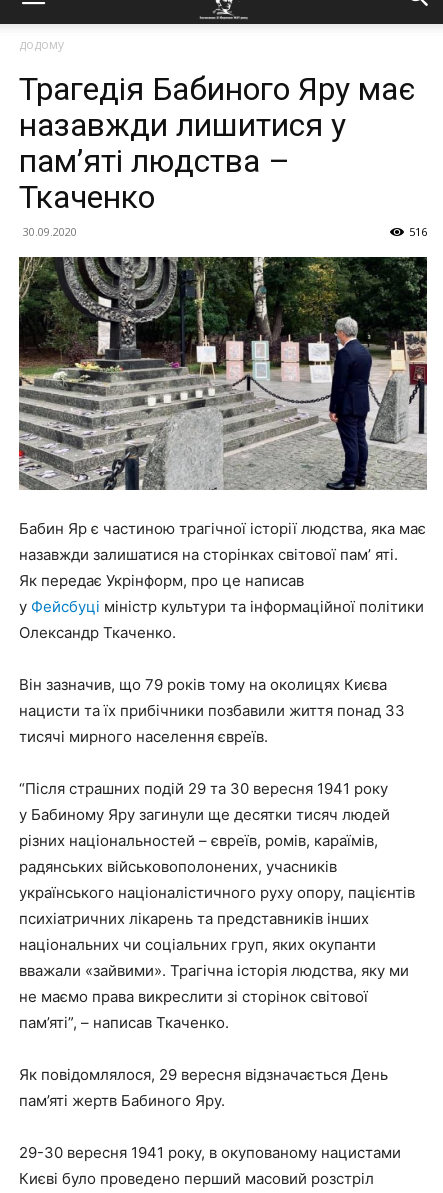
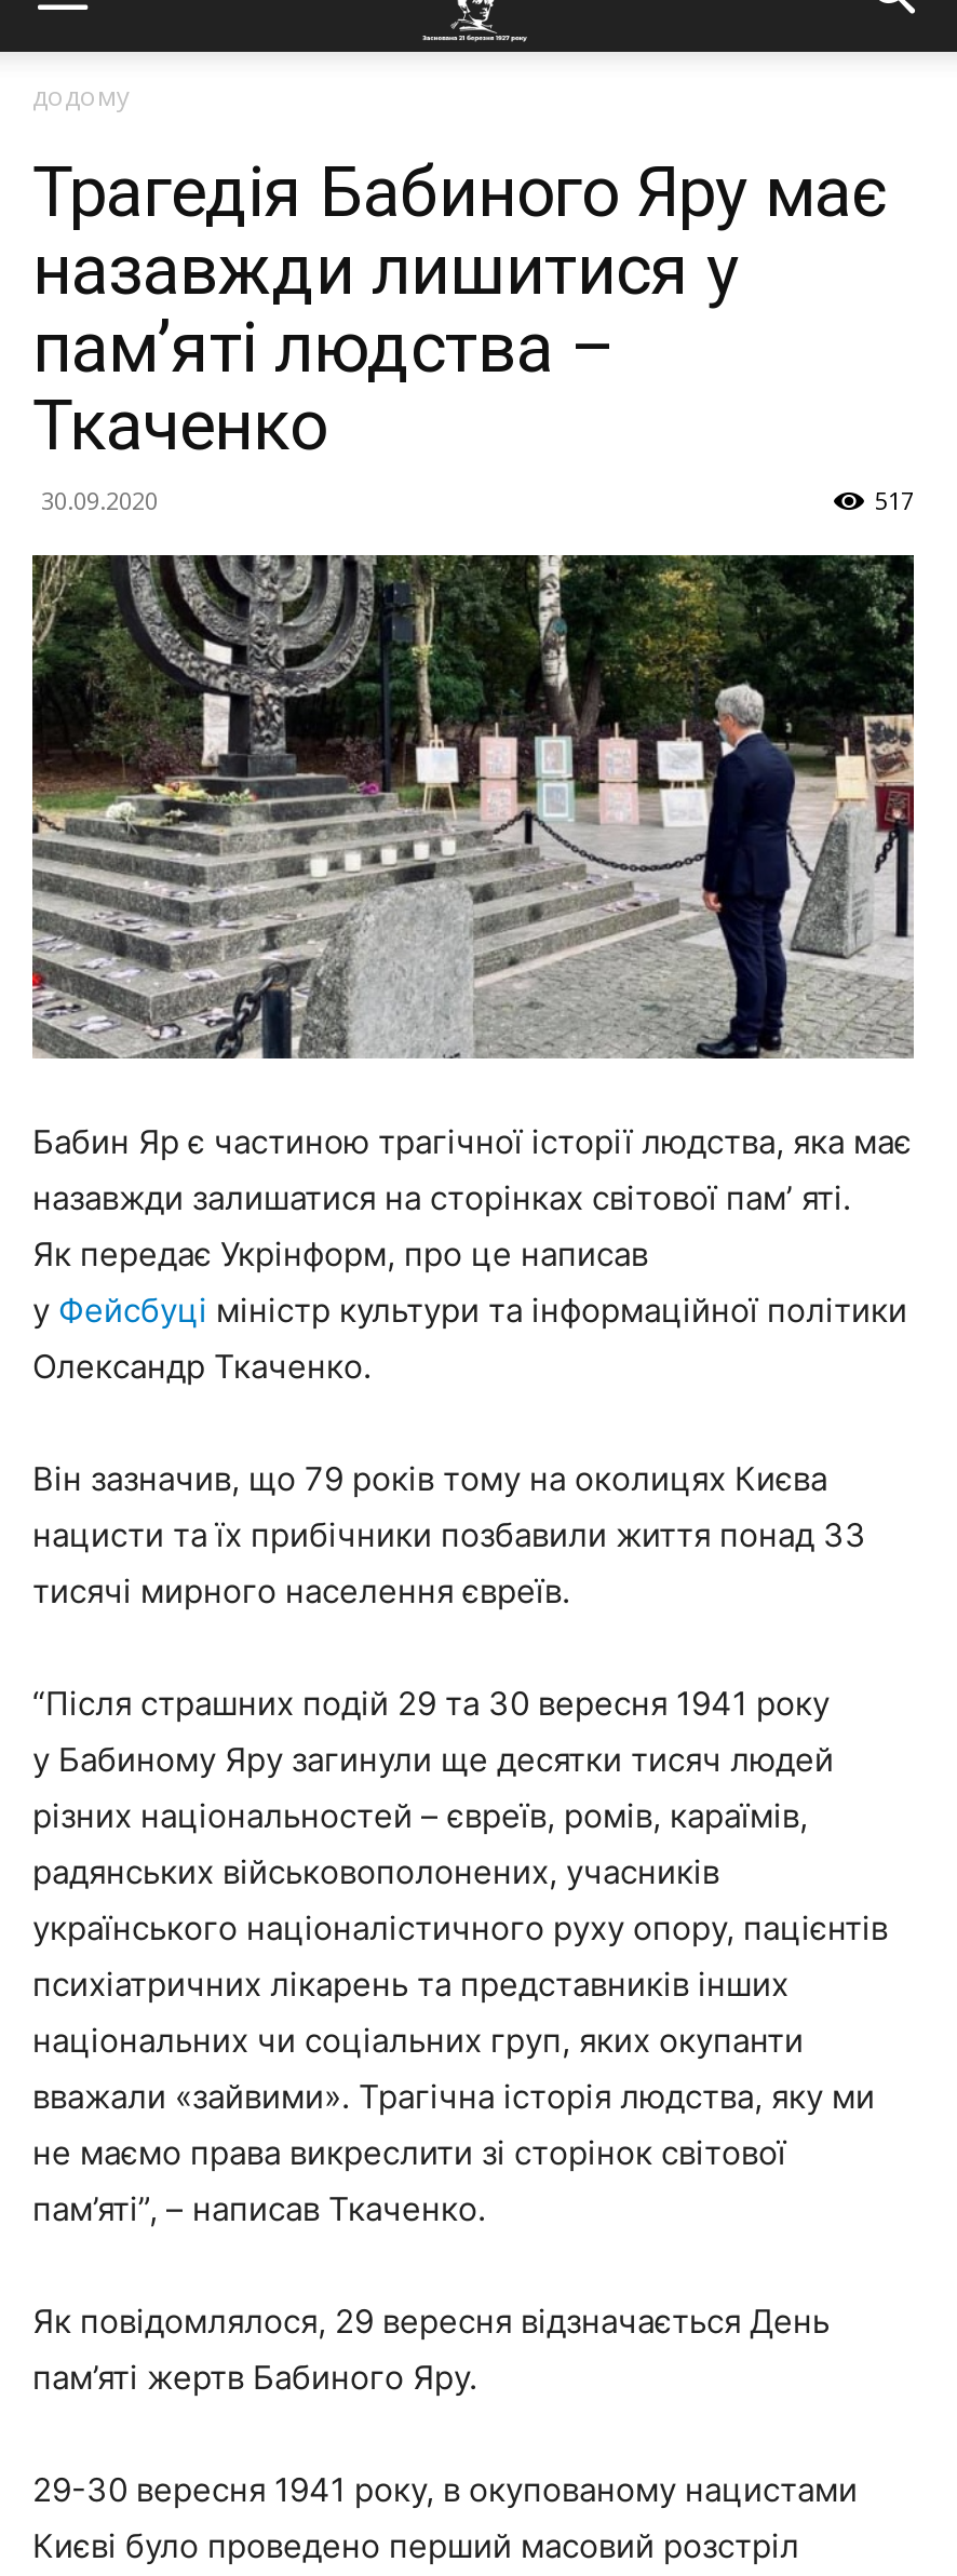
- 516
+ 517
